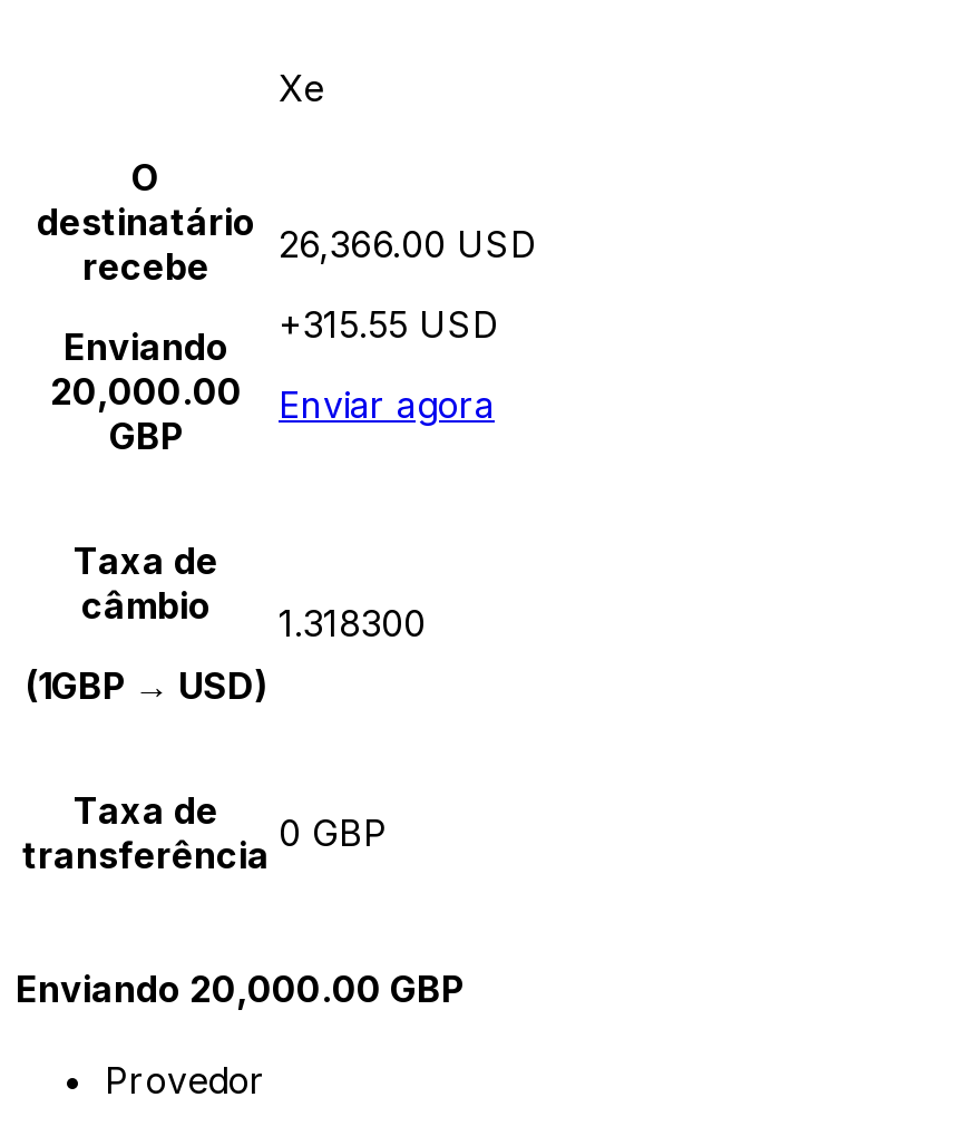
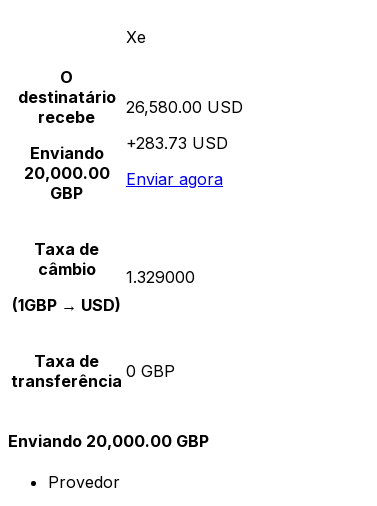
- destinatário recebe 26,366.00 USD
+ destinatário recebe 26,580.00 USD

- Enviando +315.55 USD
+ Enviando +283.73 USD

- câmbio 1.318300
+ câmbio 1.329000
